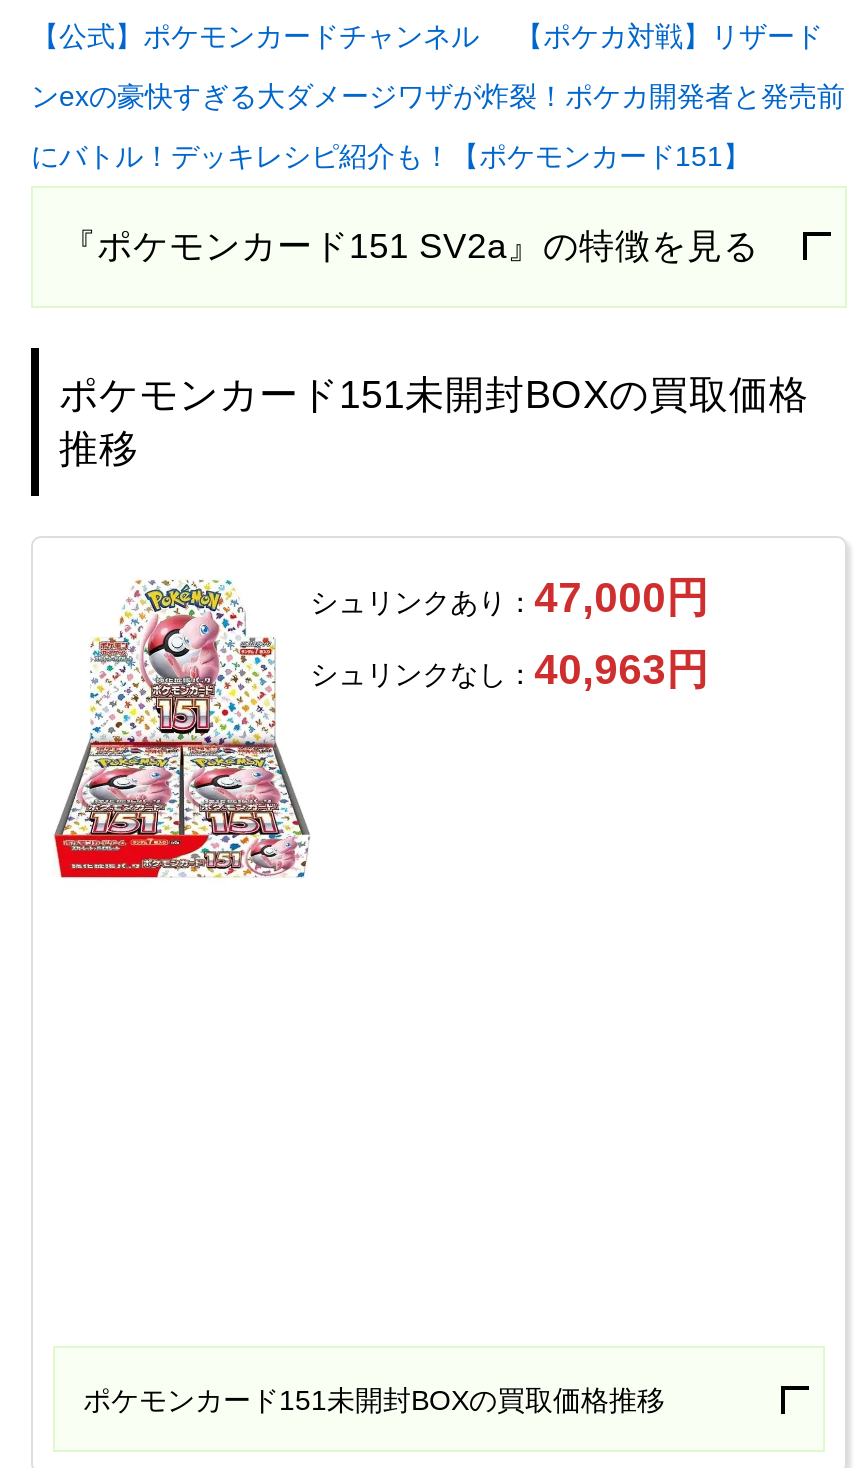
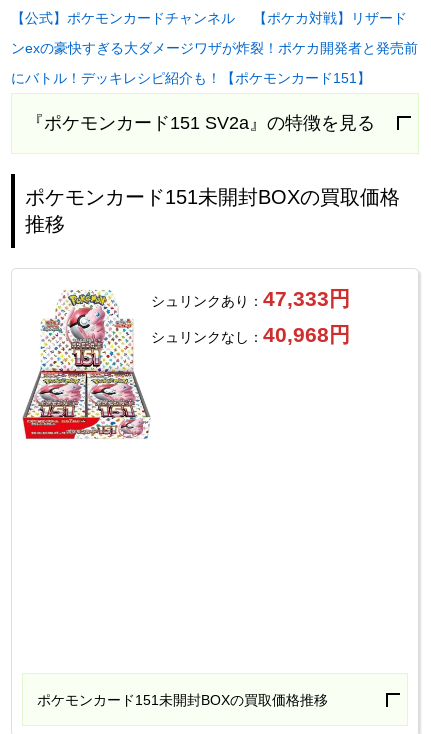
- シュリンクあり：47,000円
+ シュリンクあり：47,333円

- シュリンクなし：40,963円
+ シュリンクなし：40,968円
